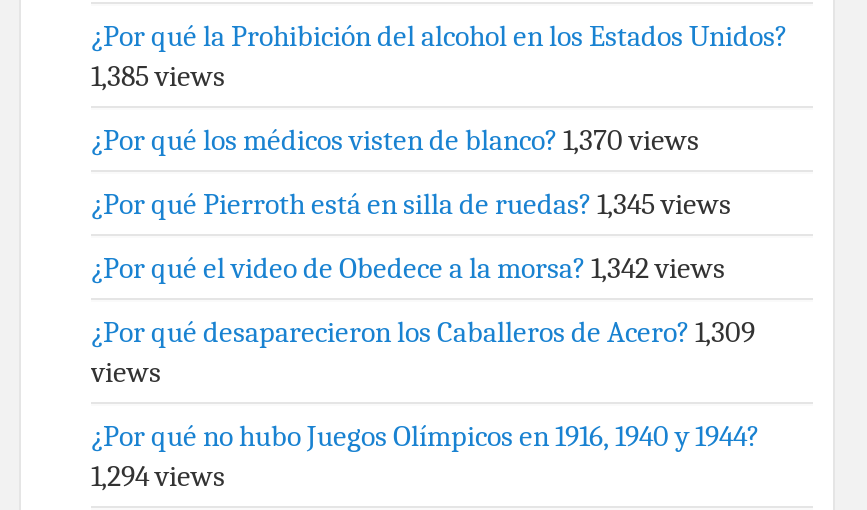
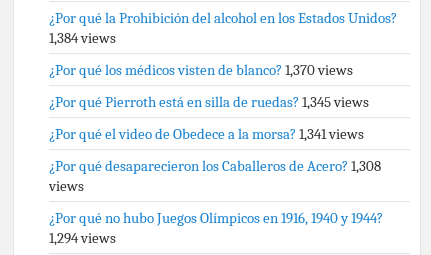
- 1,385 views
+ 1,384 views

- ¿Por qué el video de Obedece a la morsa? 1,342 views
+ ¿Por qué el video de Obedece a la morsa? 1,341 views

- ¿Por qué desaparecieron los Caballeros de Acero? 1,309
+ ¿Por qué desaparecieron los Caballeros de Acero? 1,308
